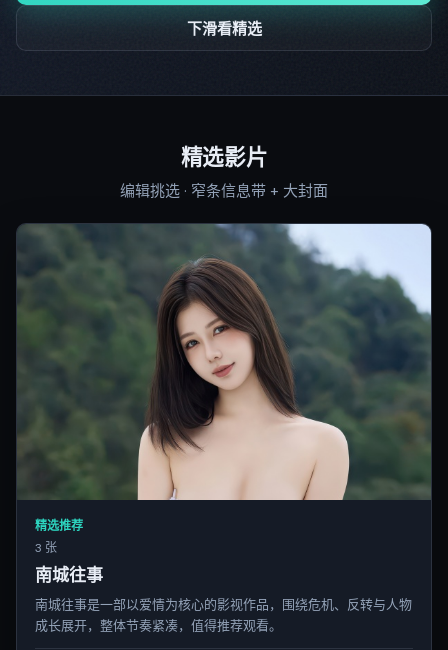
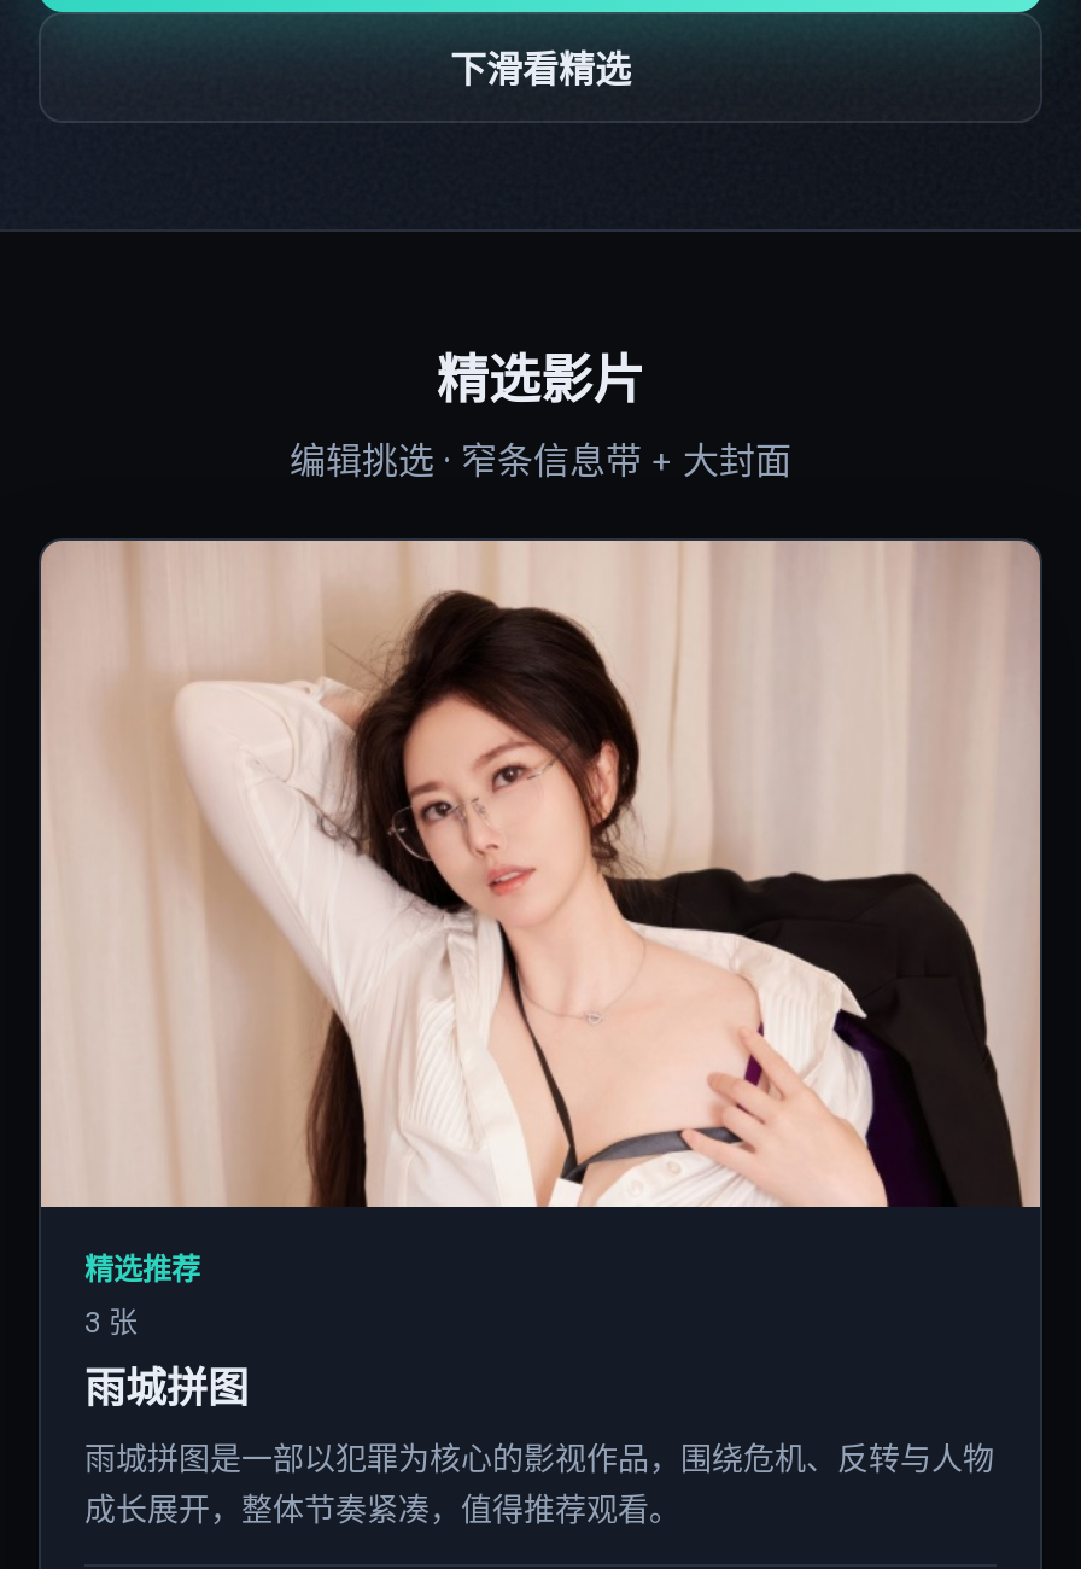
- [image]
+ [image]

- 南城往事
+ 雨城拼图

- 南城往事是一部以爱情为核心的影视作品，围绕危机、反转与人物
+ 雨城拼图是一部以犯罪为核心的影视作品，围绕危机、反转与人物
